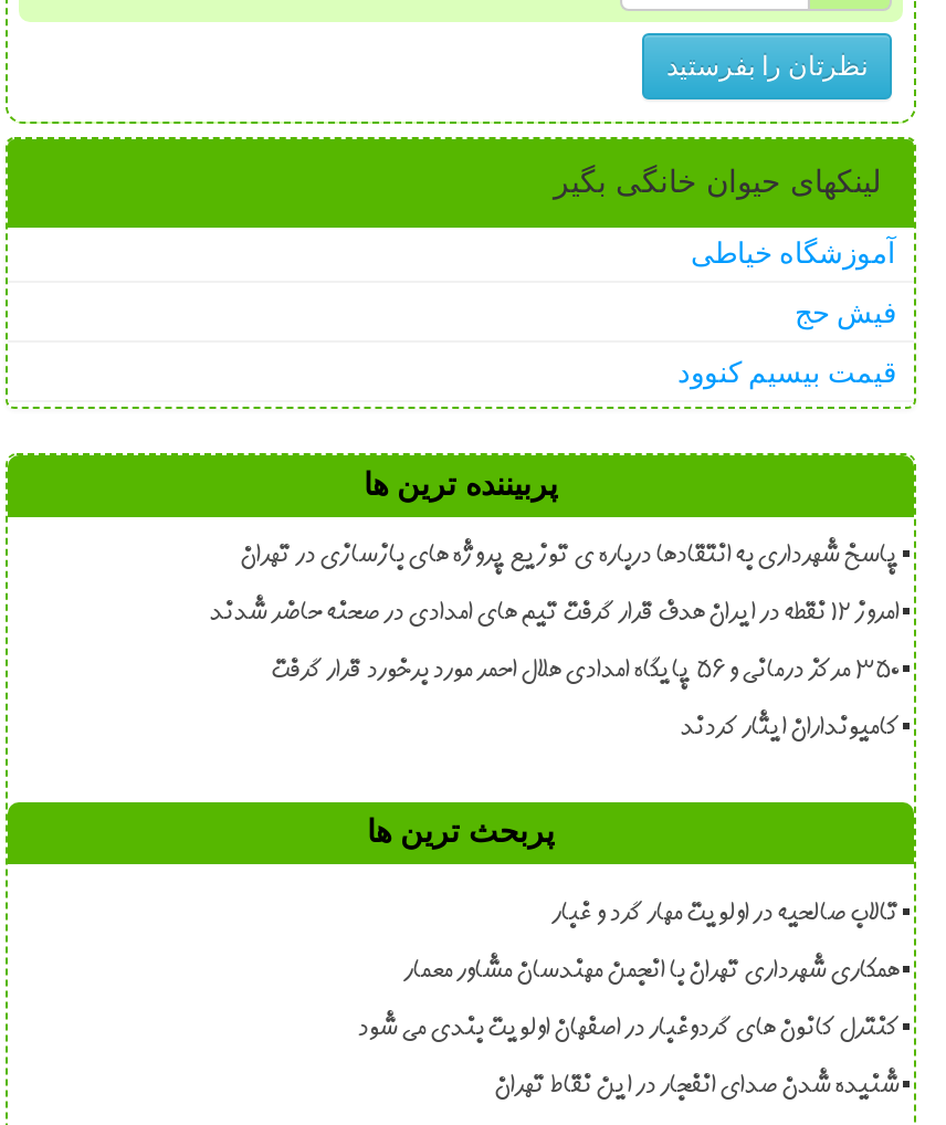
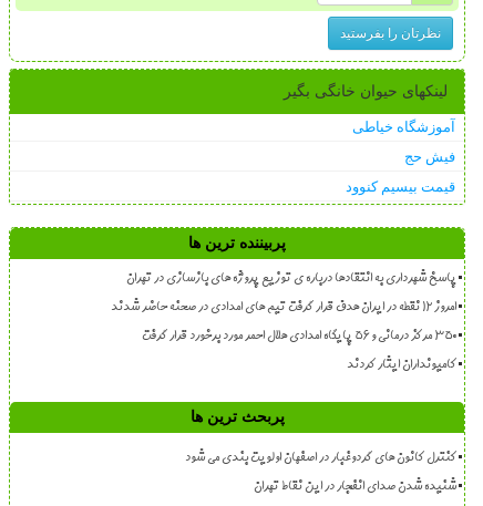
- تالاب صالحیه در اولویت مهار گرد و غبار
- همکاری شهرداری تهران با انجمن مهندسان مشاور معمار
